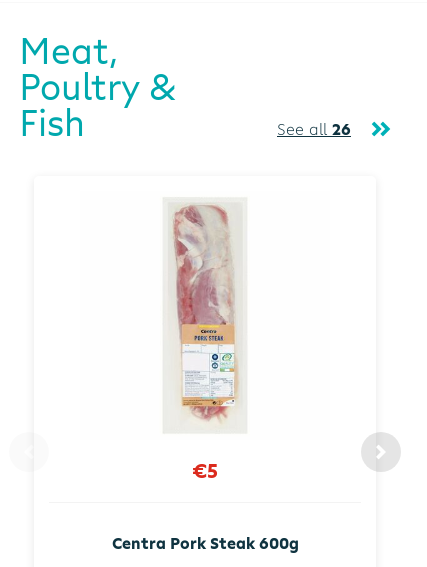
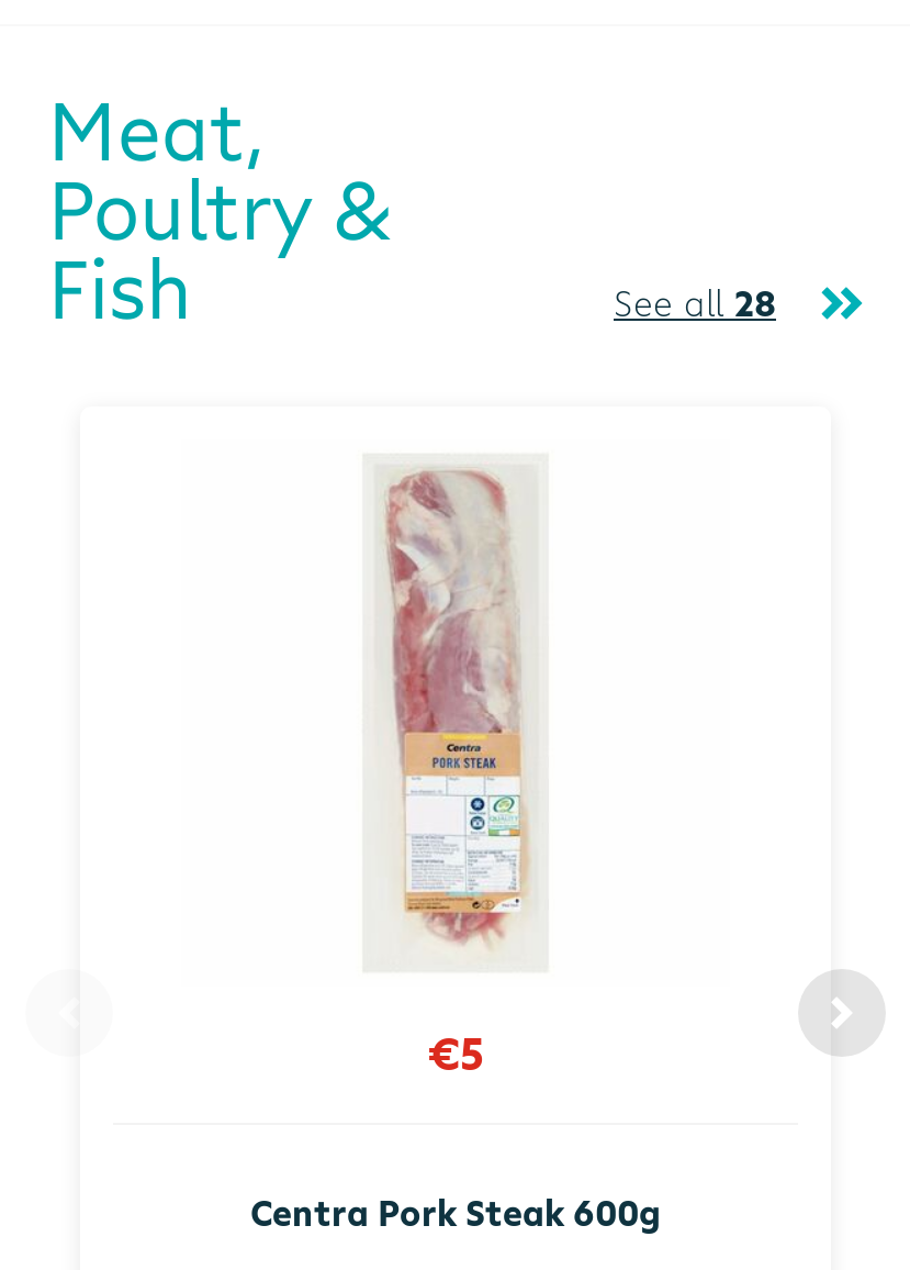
- See all 26
+ See all 28
